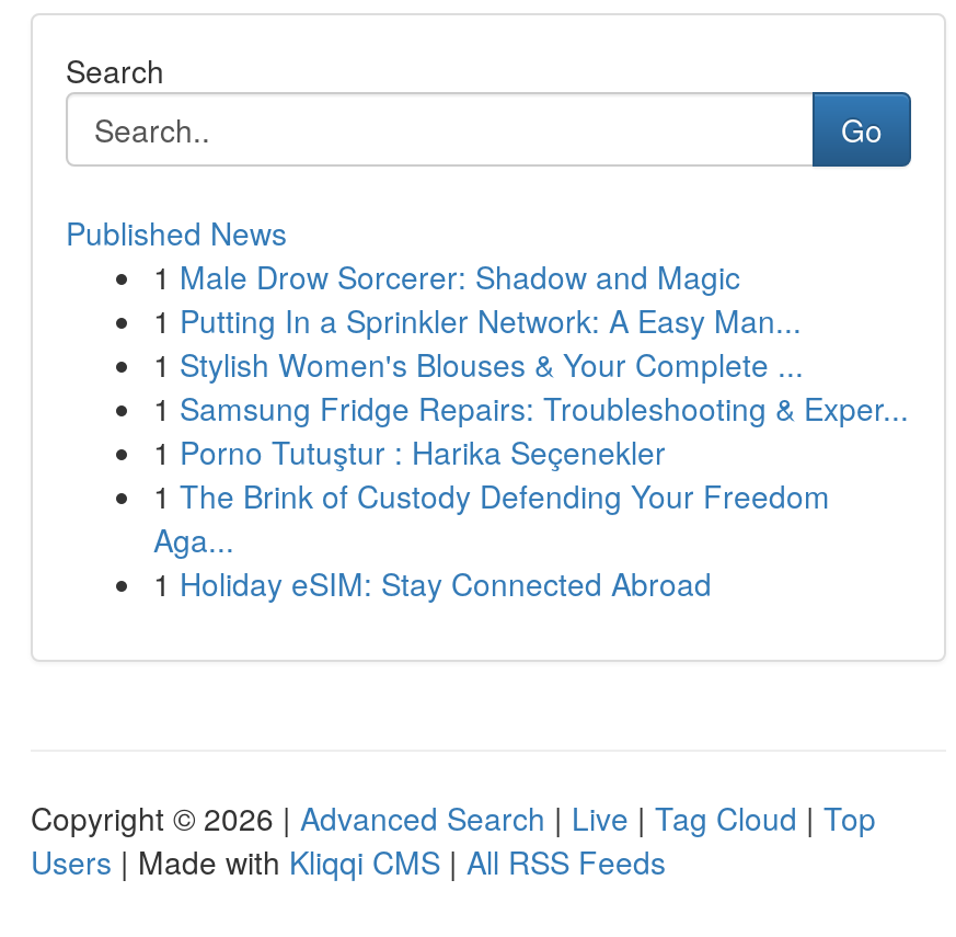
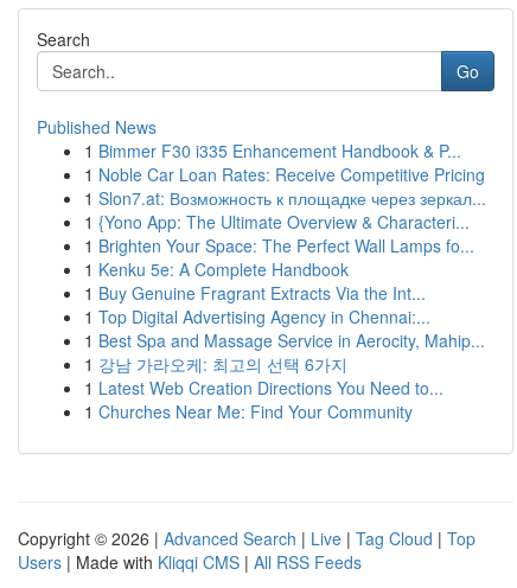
- 1 Male Drow Sorcerer: Shadow and Magic
- 1 Putting In a Sprinkler Network: A Easy Man...
- 1 Stylish Women's Blouses & Your Complete ...
- 1 Samsung Fridge Repairs: Troubleshooting & Exper...
- 1 Porno Tutuştur : Harika Seçenekler
- 1 The Brink of Custody Defending Your Freedom
- Aga...
- 1 Holiday eSIM: Stay Connected Abroad
+ 1 Bimmer F30 i335 Enhancement Handbook & P...
+ 1 Noble Car Loan Rates: Receive Competitive Pricing
+ 1 Slon7.at: Возможность к площадке через зеркал...
+ 1 {Yono App: The Ultimate Overview & Characteri...
+ 1 Brighten Your Space: The Perfect Wall Lamps fo...
+ 1 Kenku 5e: A Complete Handbook
+ 1 Buy Genuine Fragrant Extracts Via the Int...
+ 1 Top Digital Advertising Agency in Chennai:...
+ 1 Best Spa and Massage Service in Aerocity, Mahip...
+ 1 강남 가라오케: 최고의 선택 6가지
+ 1 Latest Web Creation Directions You Need to...
+ 1 Churches Near Me: Find Your Community
